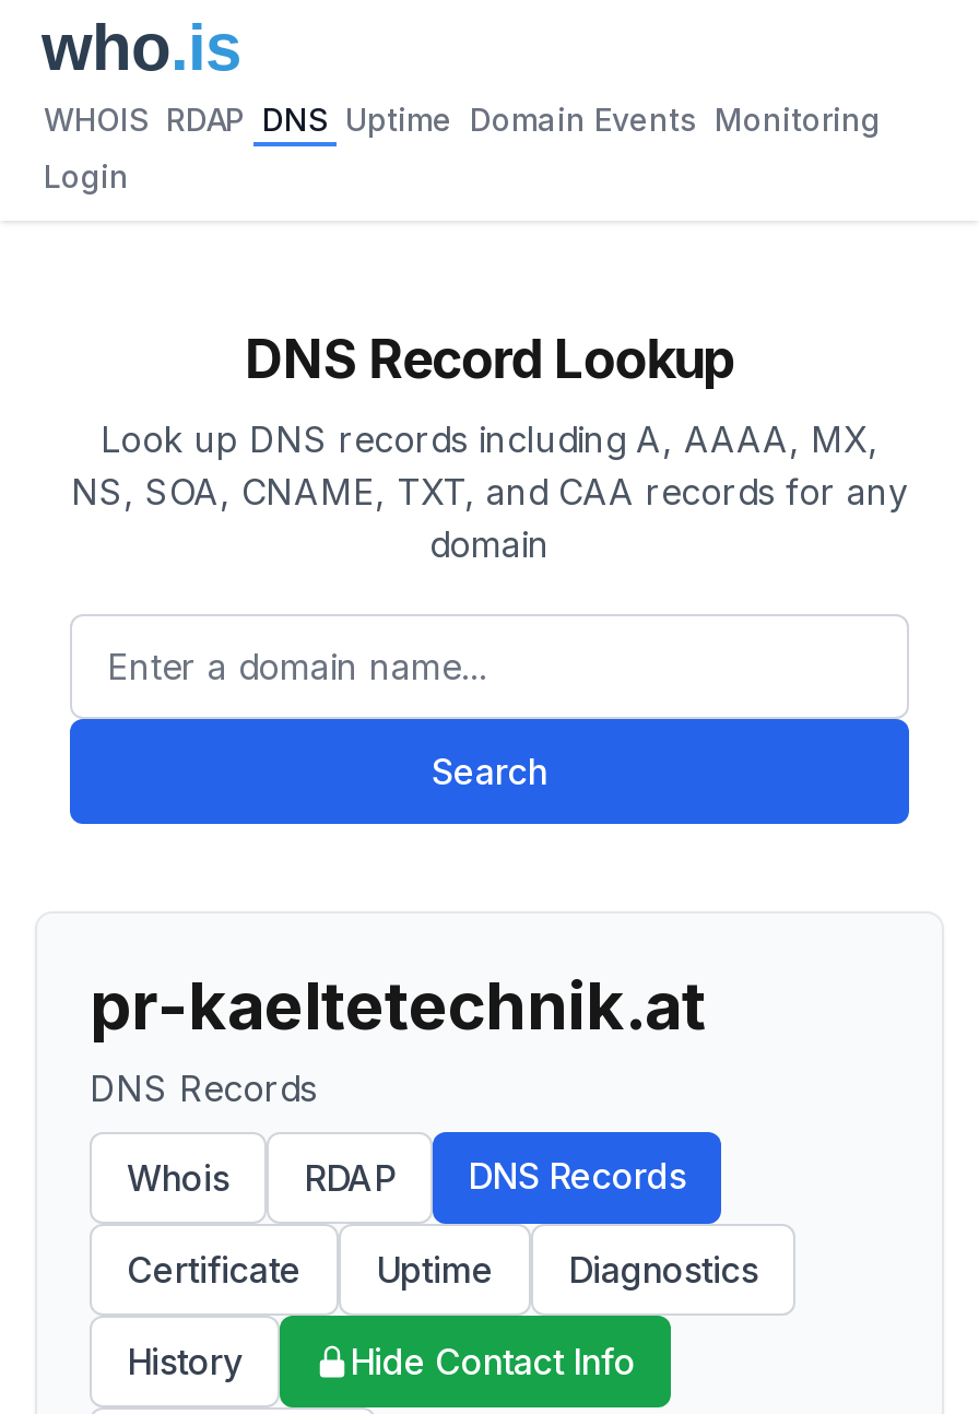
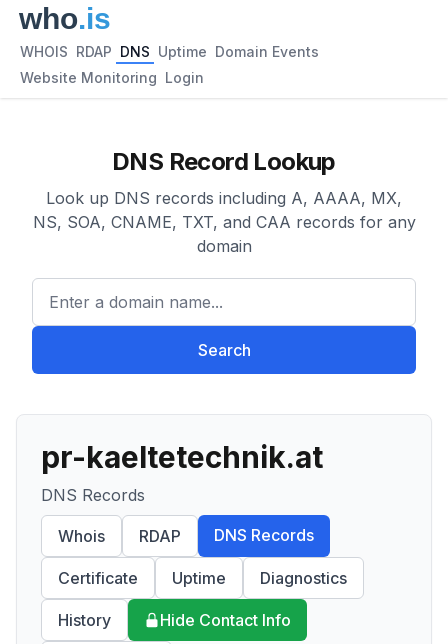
- WHOIS RDAP DNS Uptime Domain Events Monitoring
+ WHOIS RDAP DNS Uptime Domain Events

- Login
+ Website Monitoring Login
